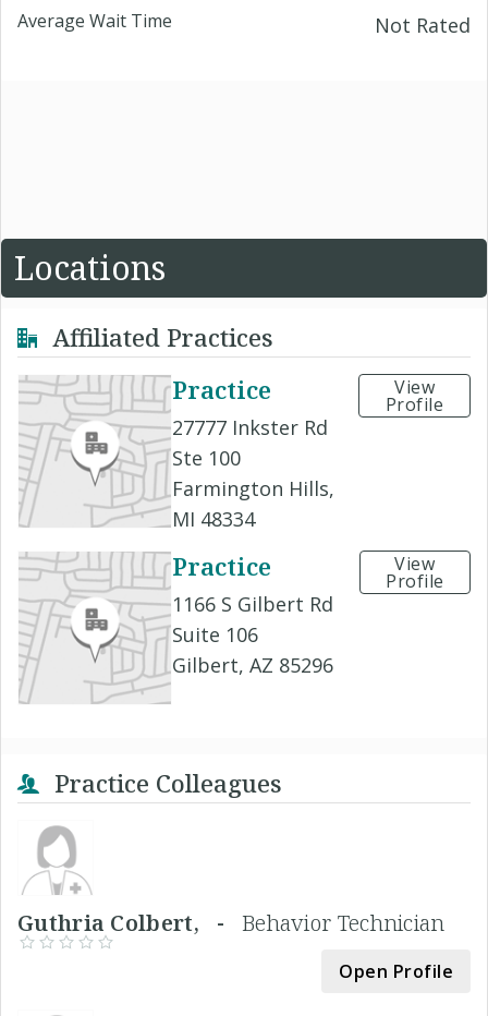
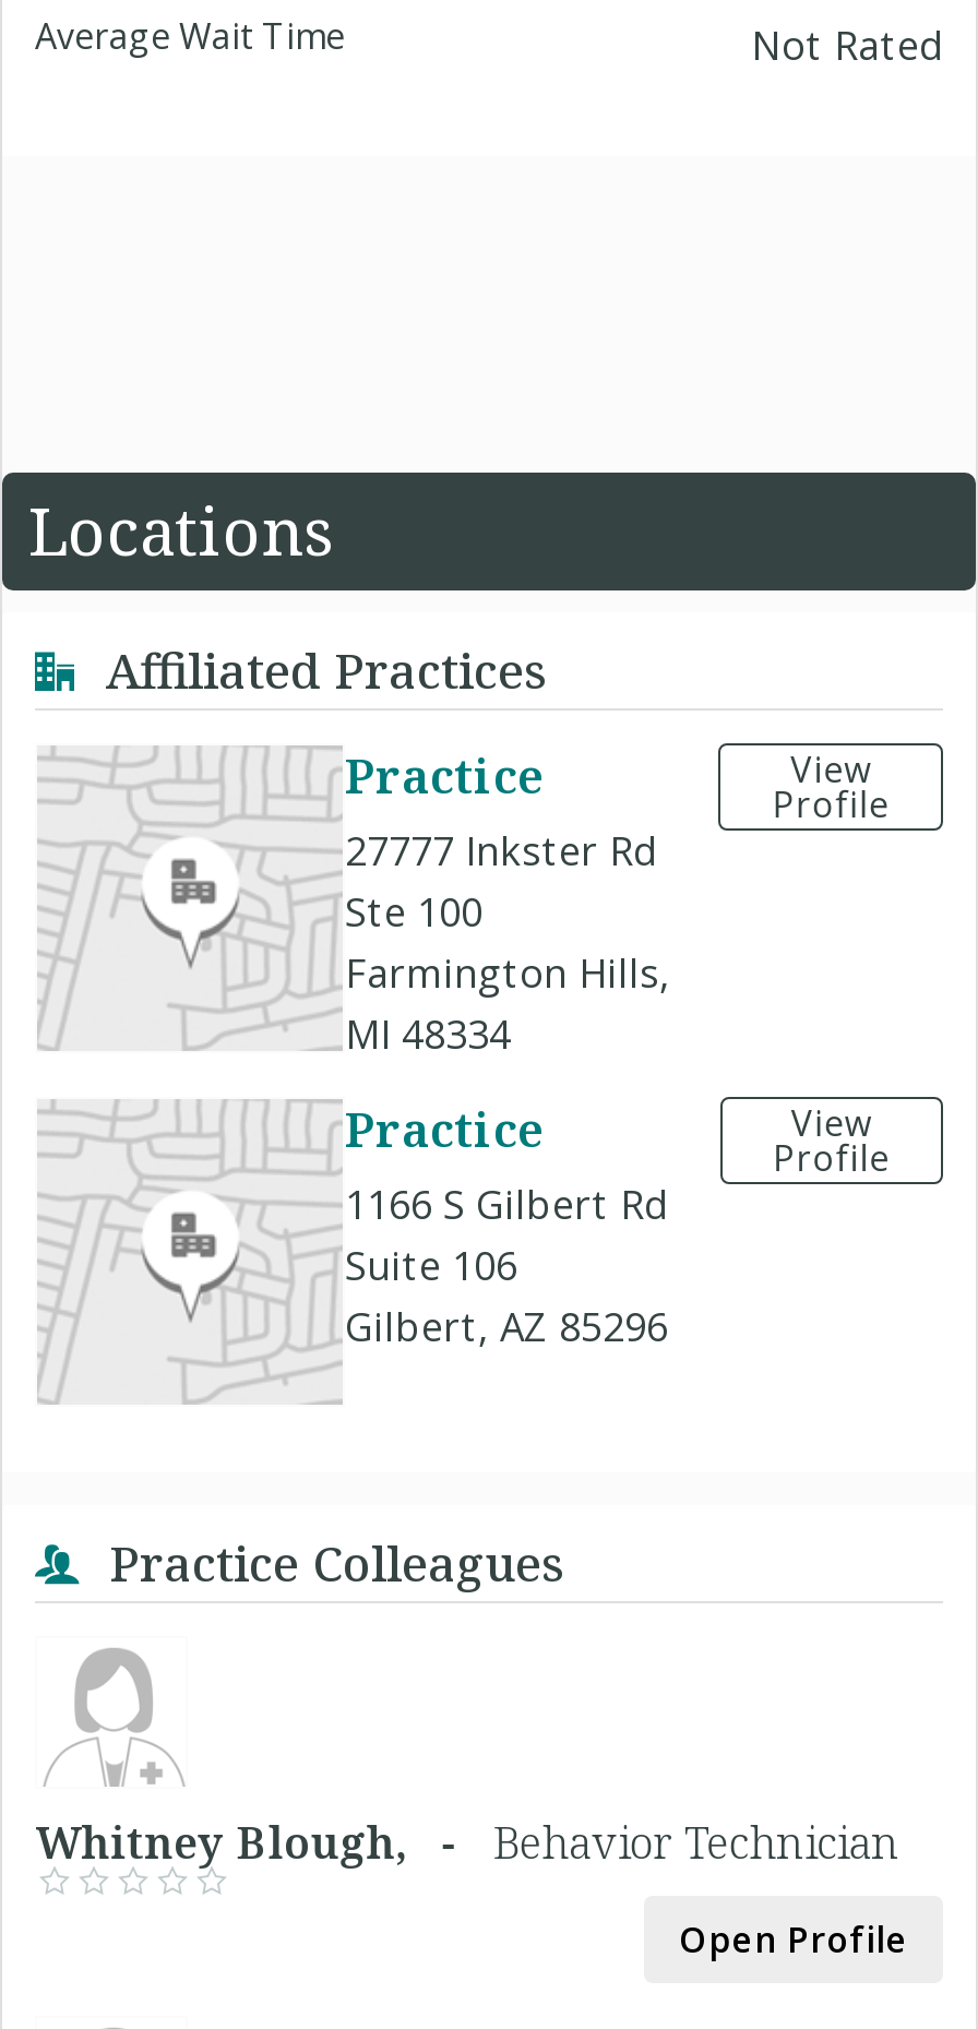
- Guthria Colbert, - Behavior Technician
+ Whitney Blough, - Behavior Technician
